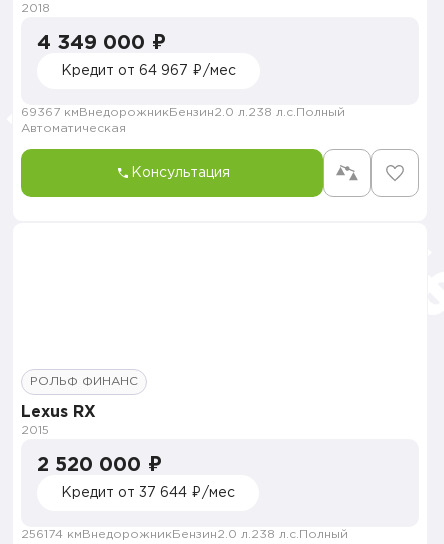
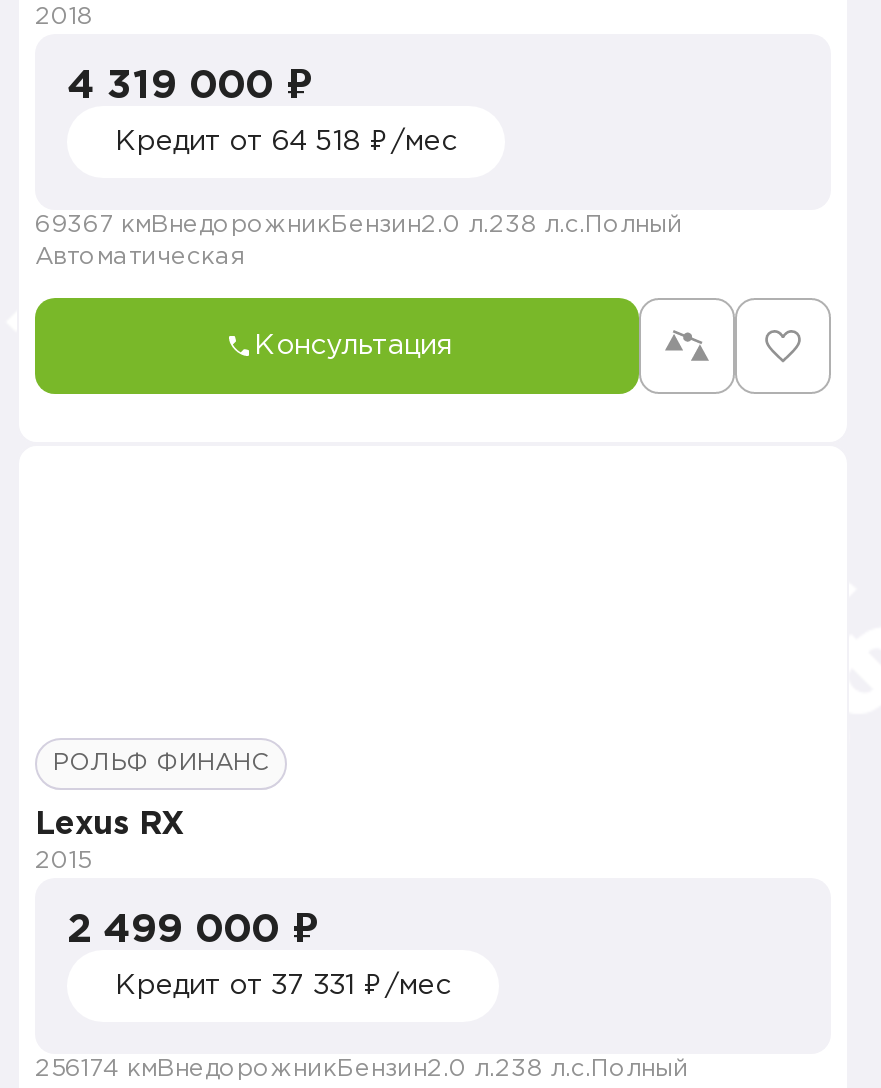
- 4 349 000 ₽
+ 4 319 000 ₽

- Кредит от 64 967 ₽/мес
+ Кредит от 64 518 ₽/мес

- 2 520 000 ₽
+ 2 499 000 ₽

- Кредит от 37 644 ₽/мес
+ Кредит от 37 331 ₽/мес
